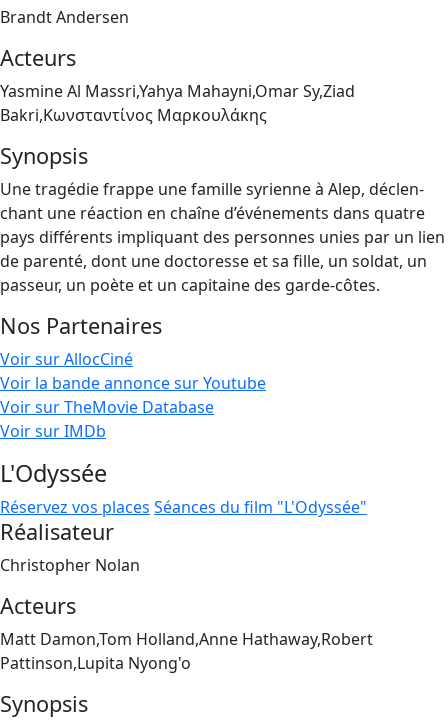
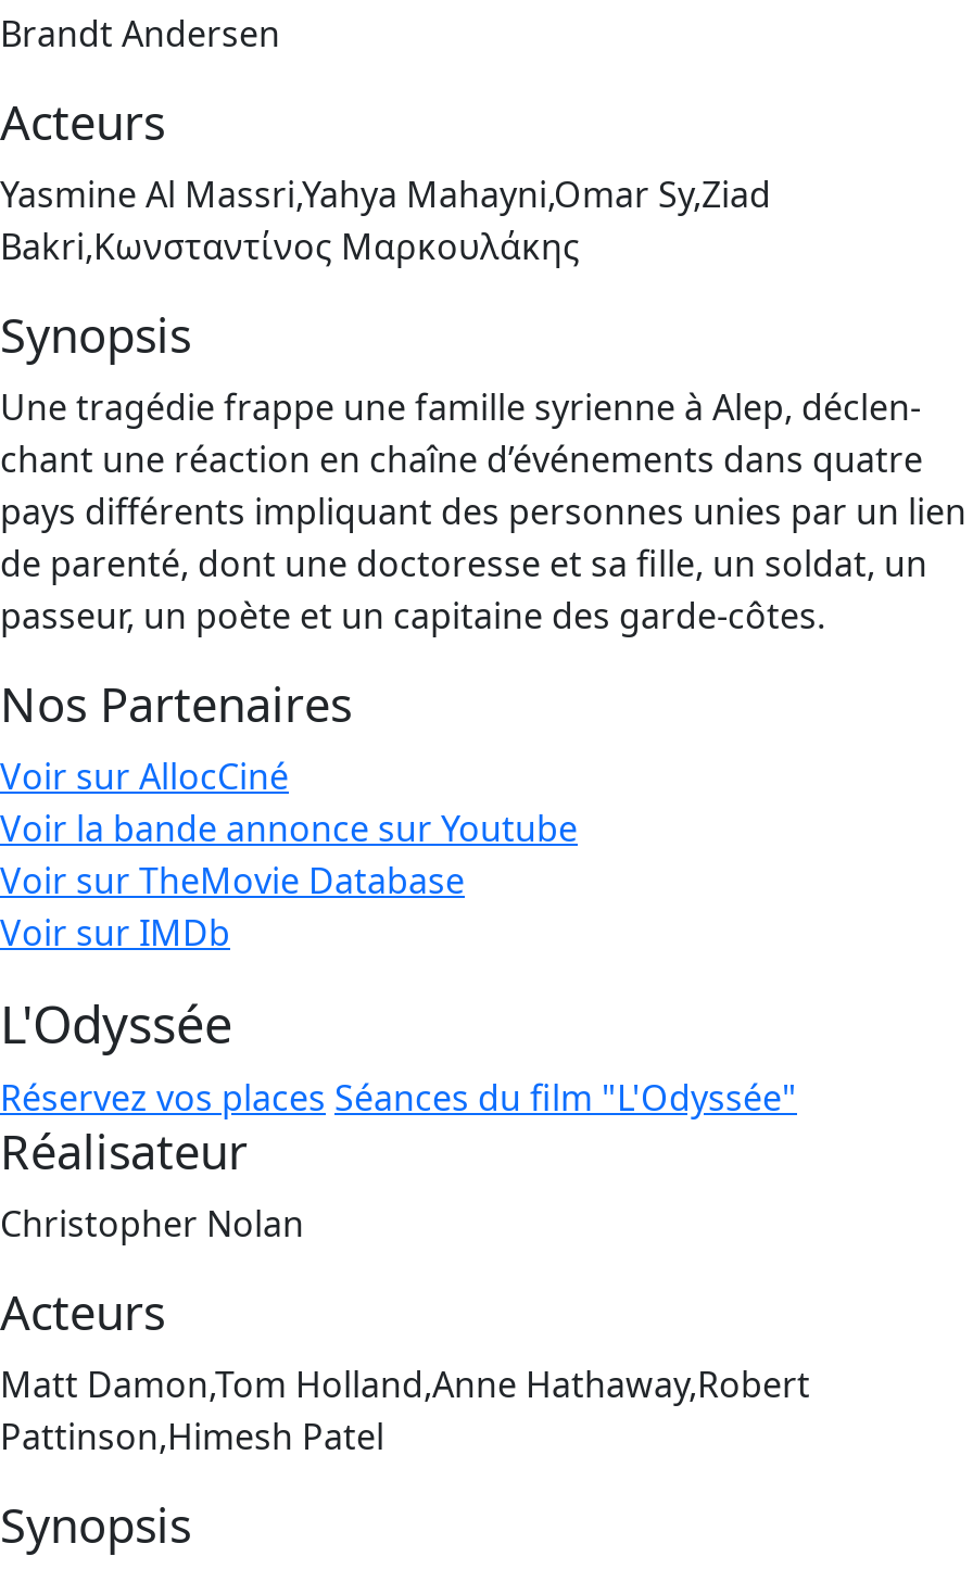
- Pattinson,Lupita Nyong'o
+ Pattinson,Himesh Patel
